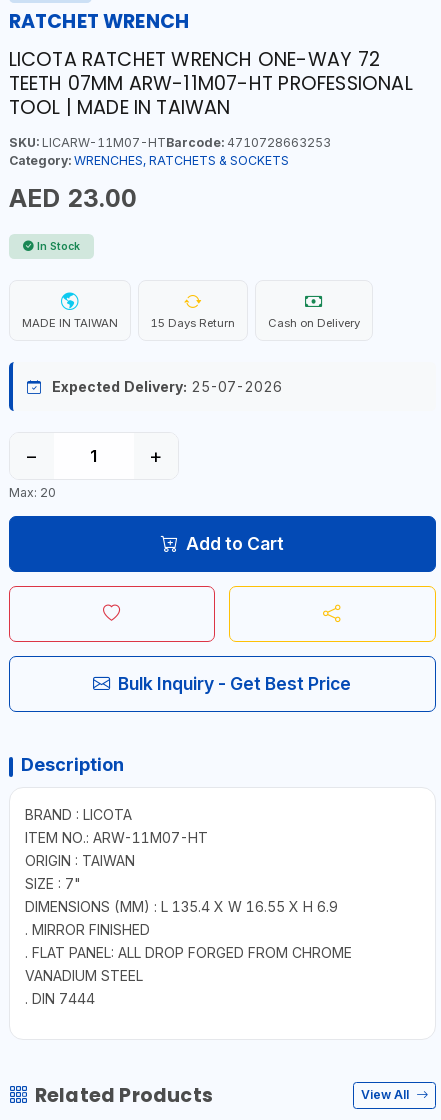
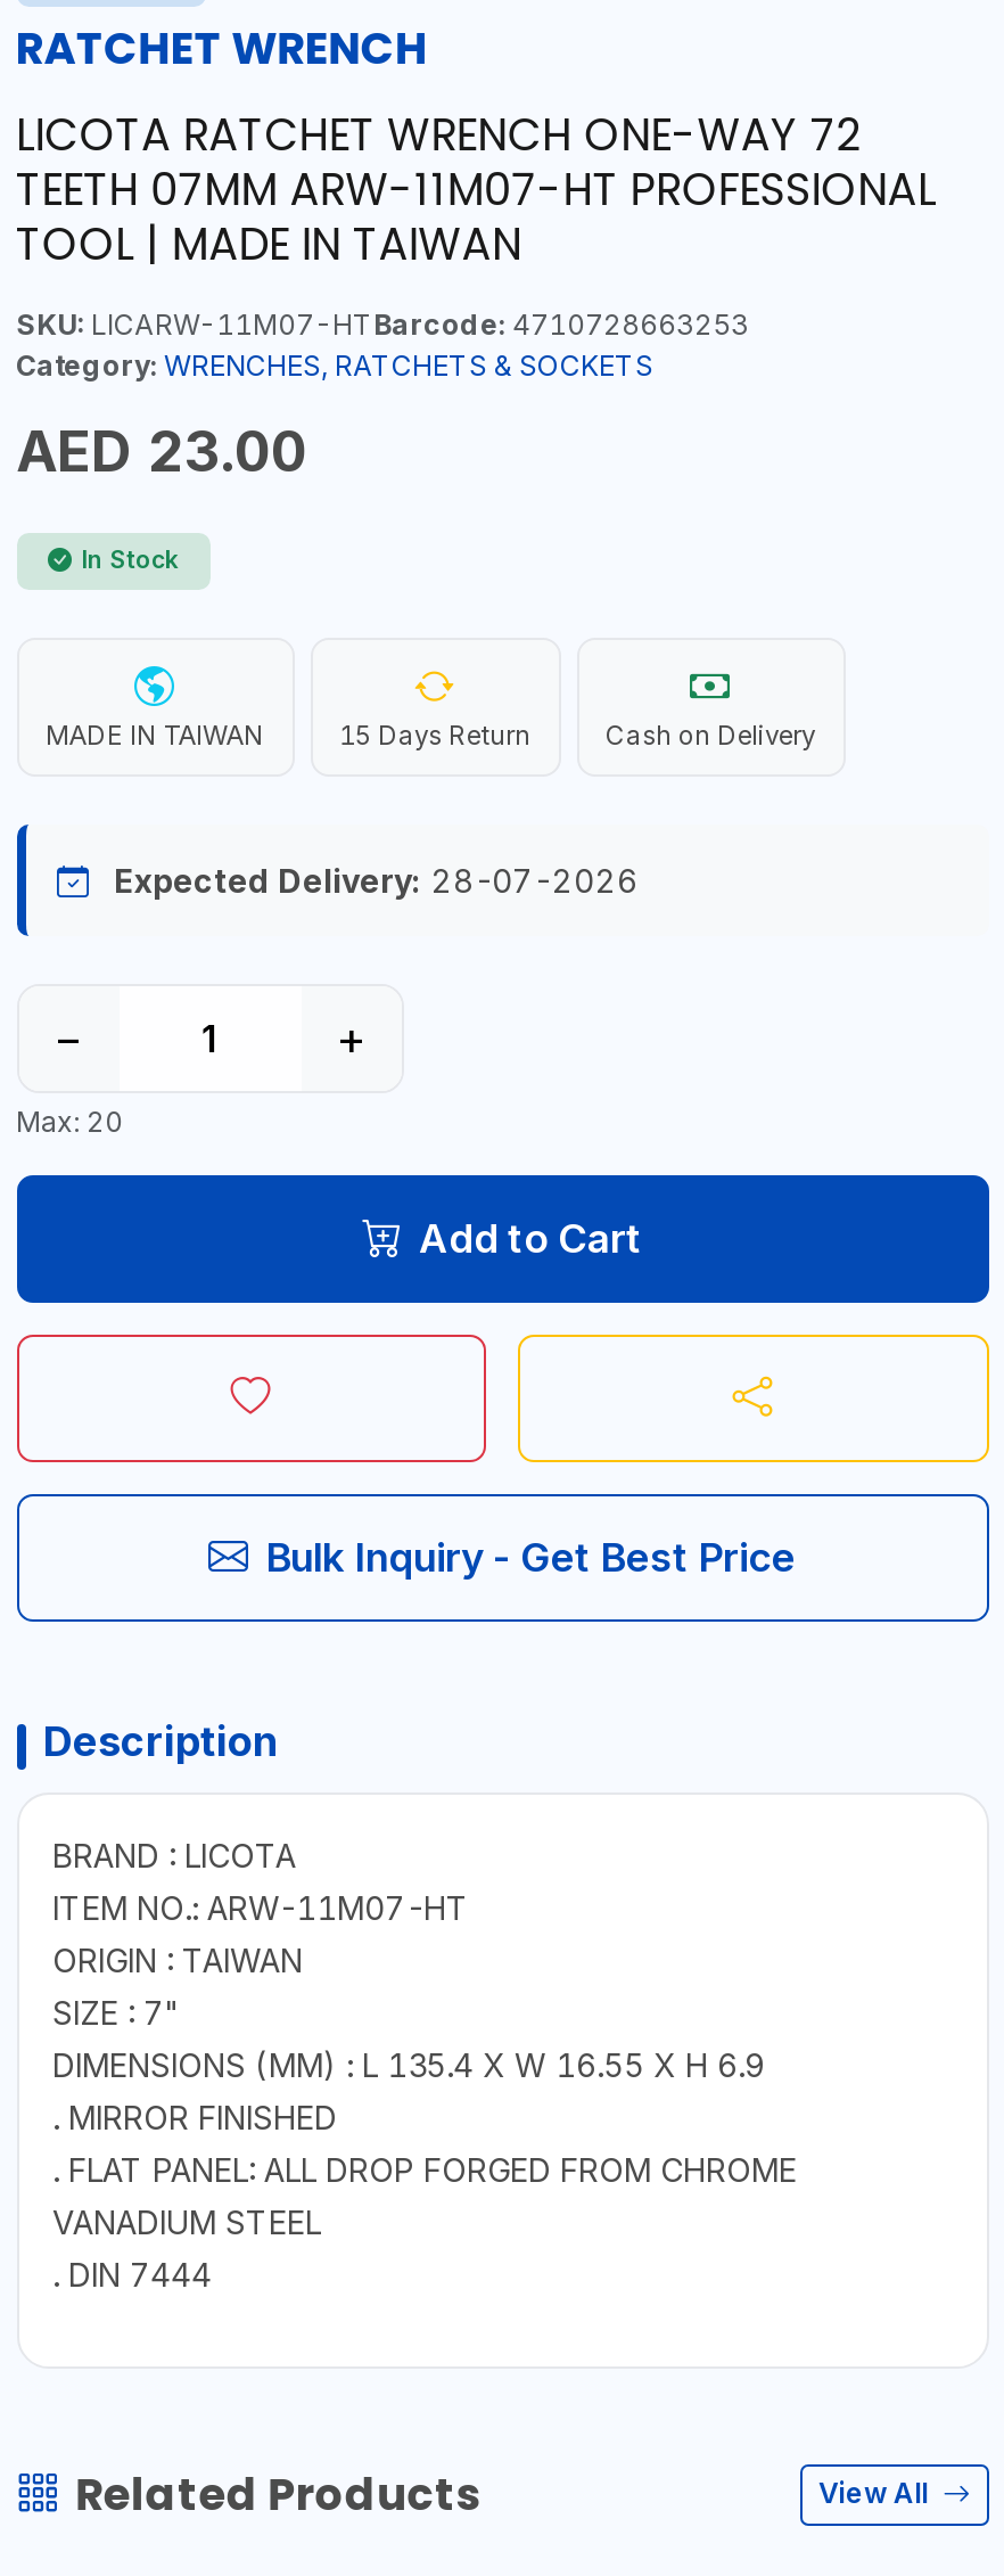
- Expected Delivery: 25-07-2026
+ Expected Delivery: 28-07-2026
